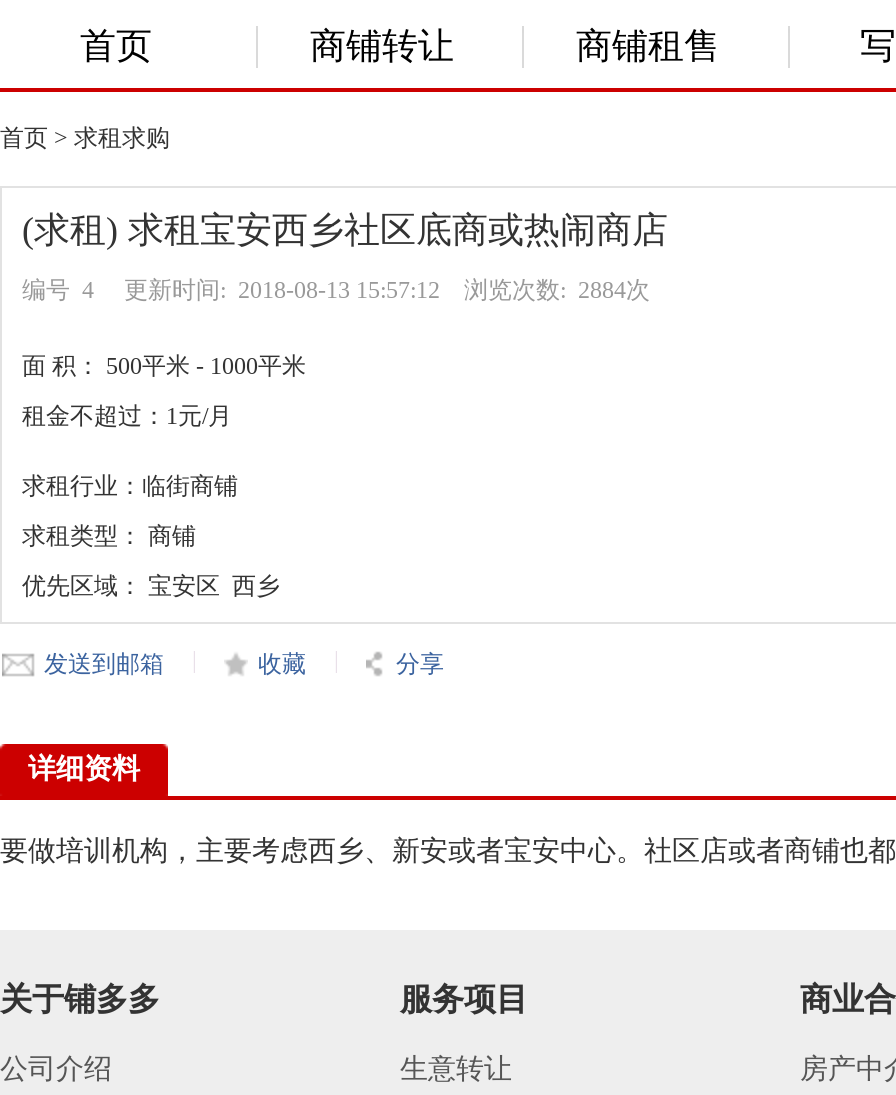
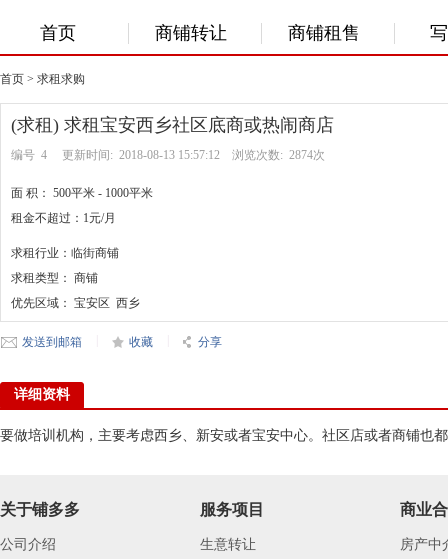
- 编号 4 更新时间: 2018-08-13 15:57:12 浏览次数: 2884次
+ 编号 4 更新时间: 2018-08-13 15:57:12 浏览次数: 2874次
